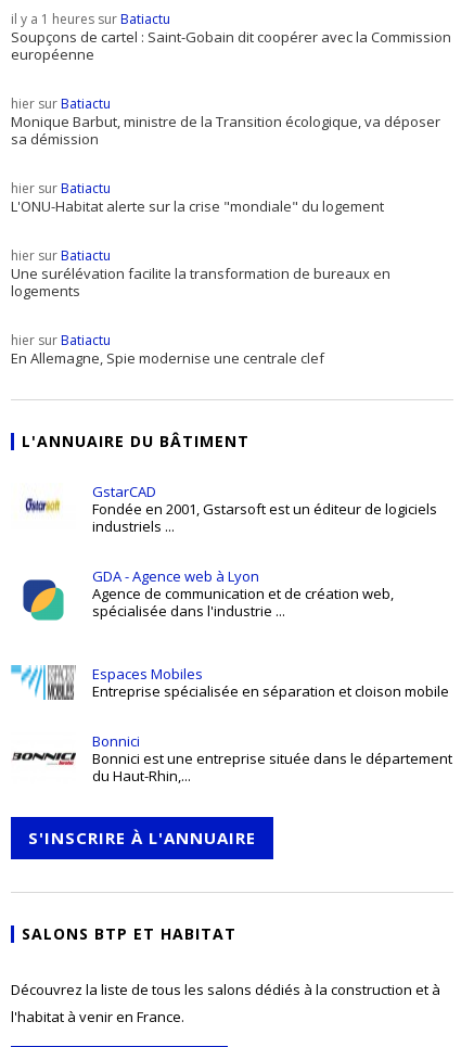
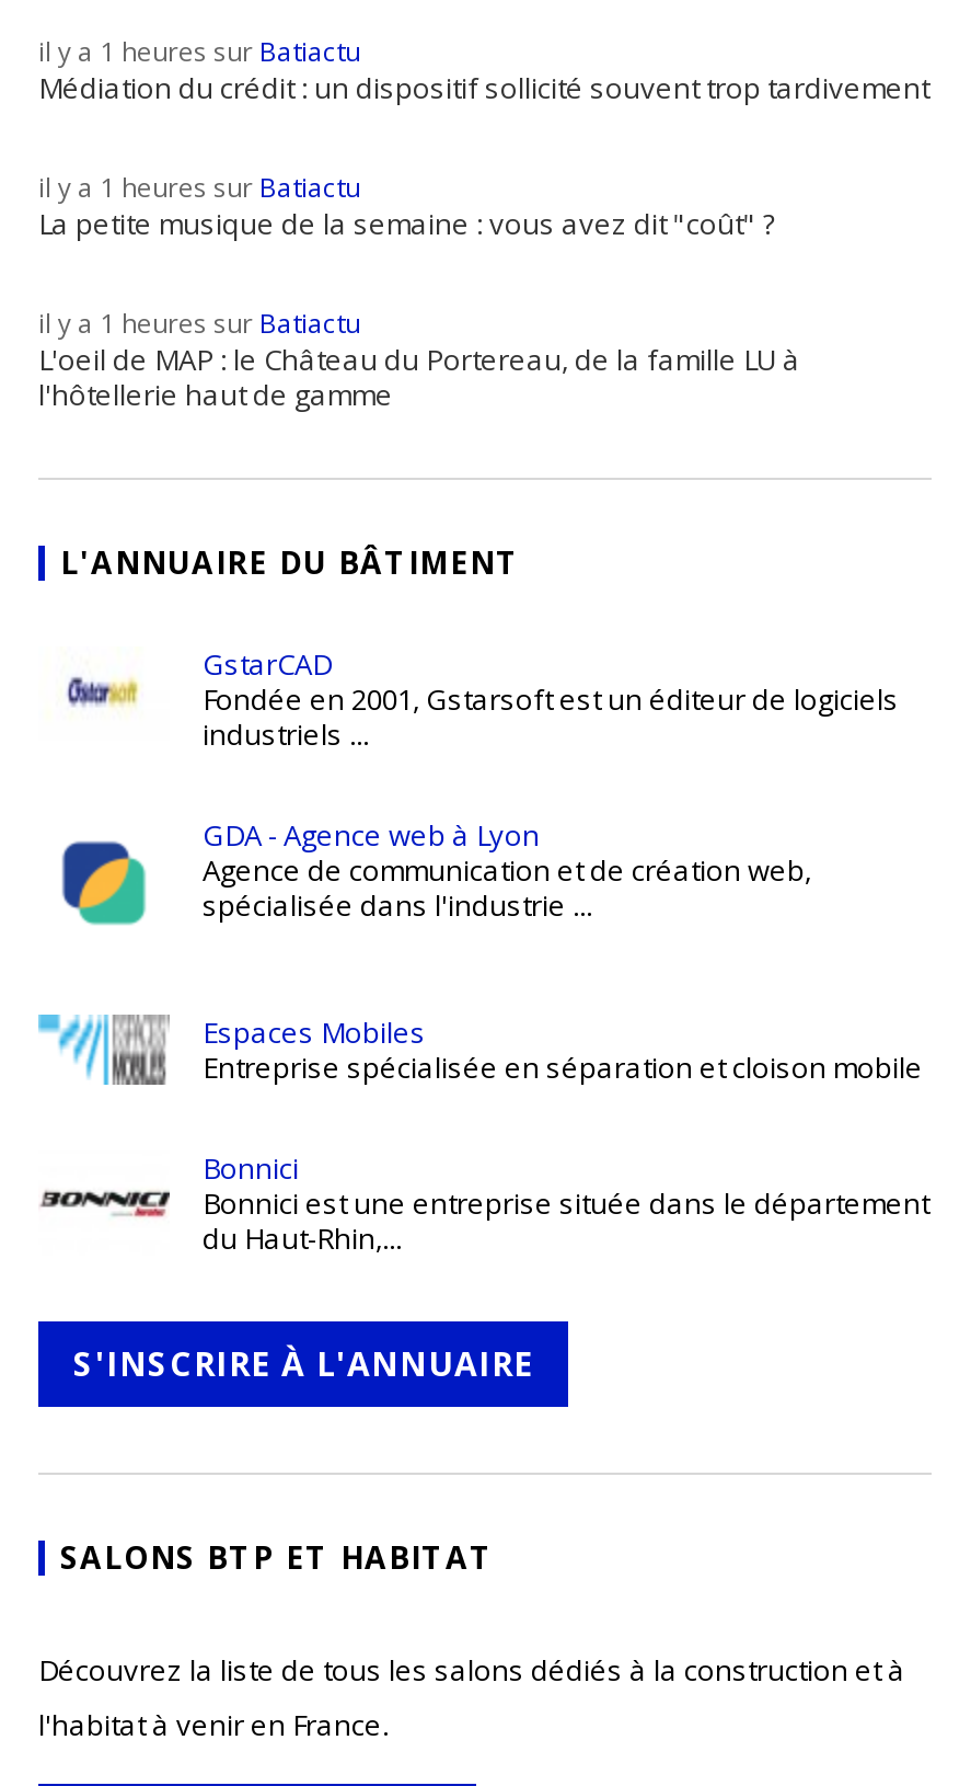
- Soupçons de cartel : Saint-Gobain dit coopérer avec la Commission
- européenne
- hier sur Batiactu
- Monique Barbut, ministre de la Transition écologique, va déposer
- sa démission
- hier sur Batiactu
- L'ONU-Habitat alerte sur la crise "mondiale" du logement
- hier sur Batiactu
- Une surélévation facilite la transformation de bureaux en
- logements
- hier sur Batiactu
- En Allemagne, Spie modernise une centrale clef
+ Médiation du crédit : un dispositif sollicité souvent trop tardivement
+ il y a 1 heures sur Batiactu
+ La petite musique de la semaine : vous avez dit "coût" ?
+ il y a 1 heures sur Batiactu
+ L'oeil de MAP : le Château du Portereau, de la famille LU à
+ l'hôtellerie haut de gamme
